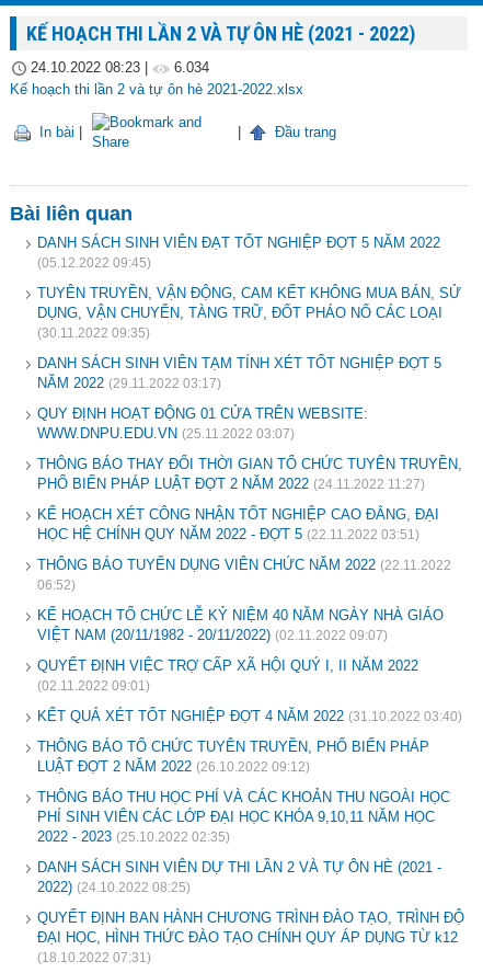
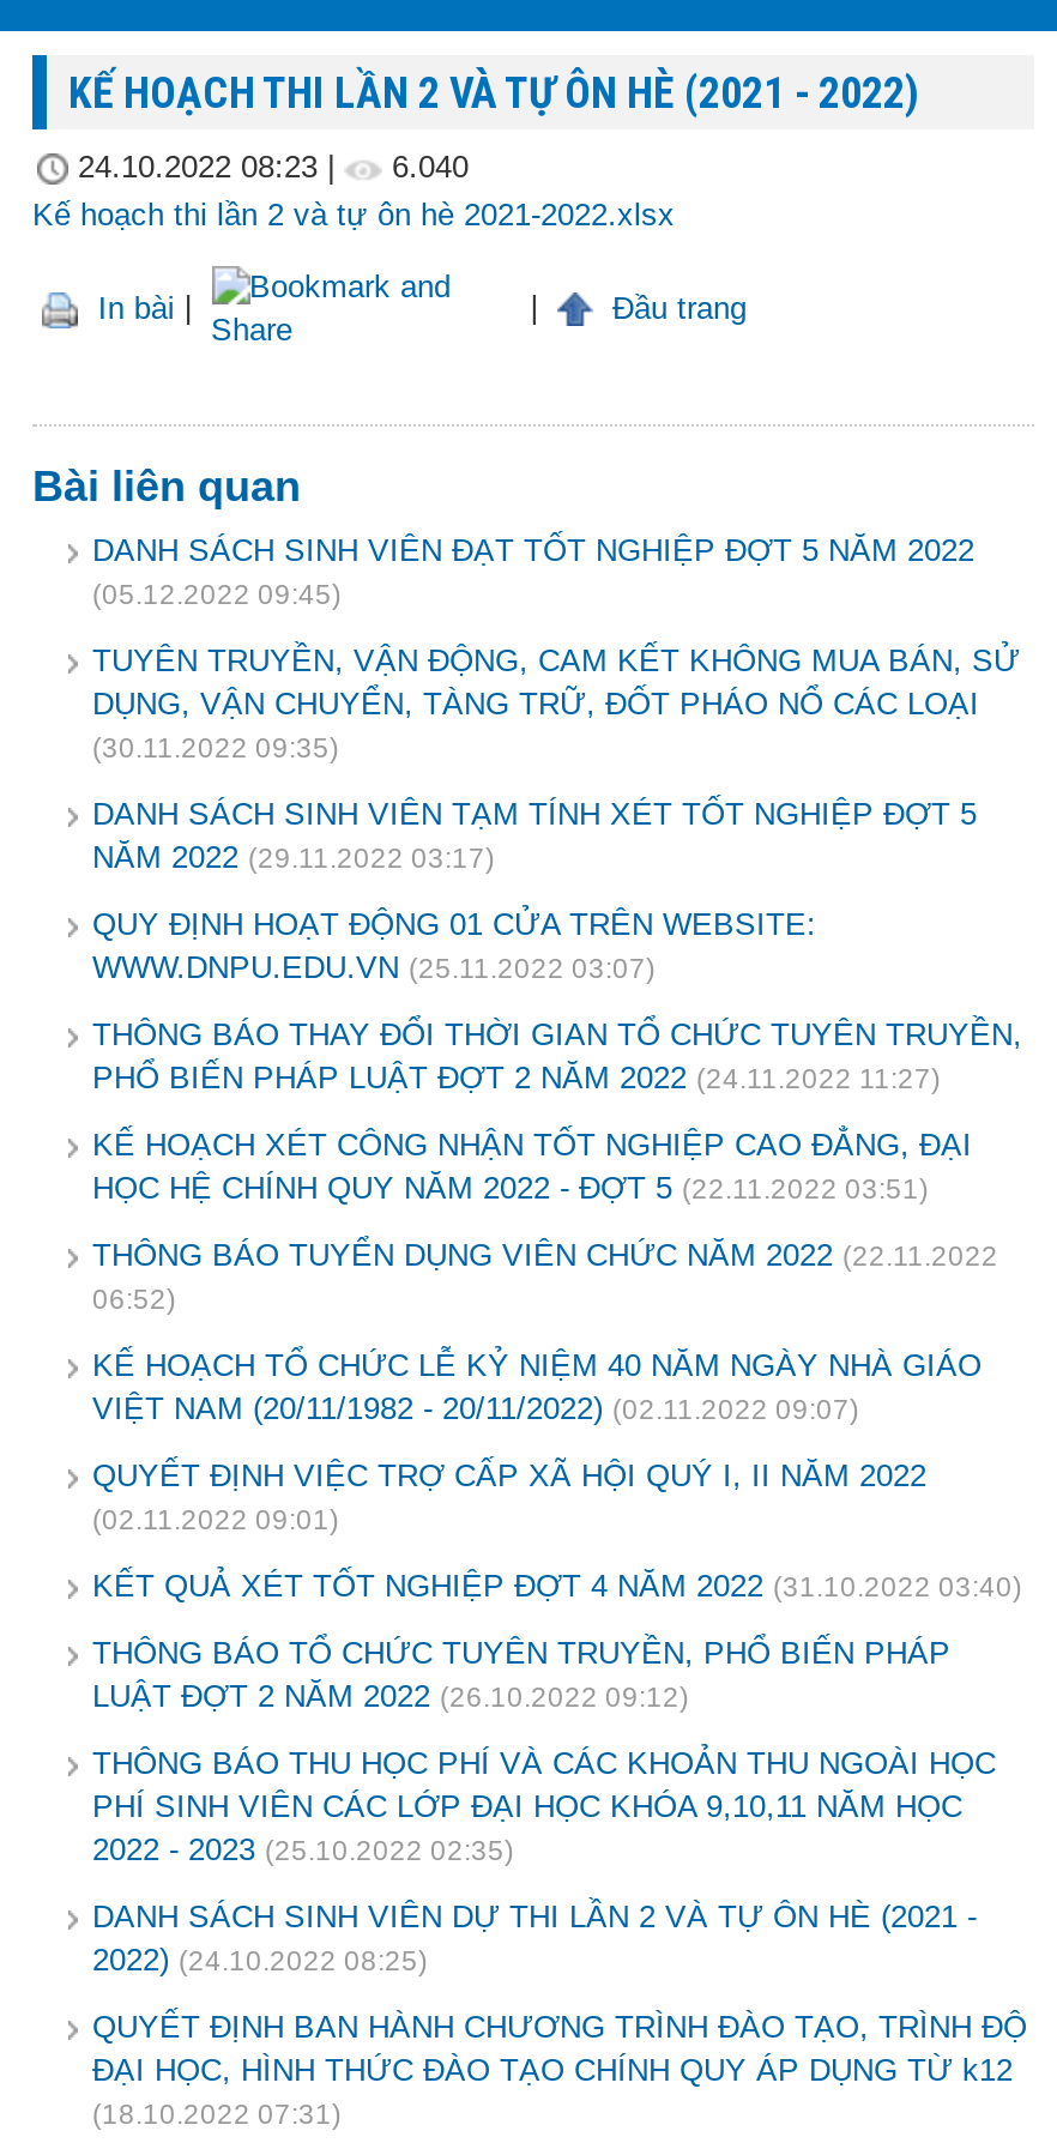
- 6.034
+ 6.040
